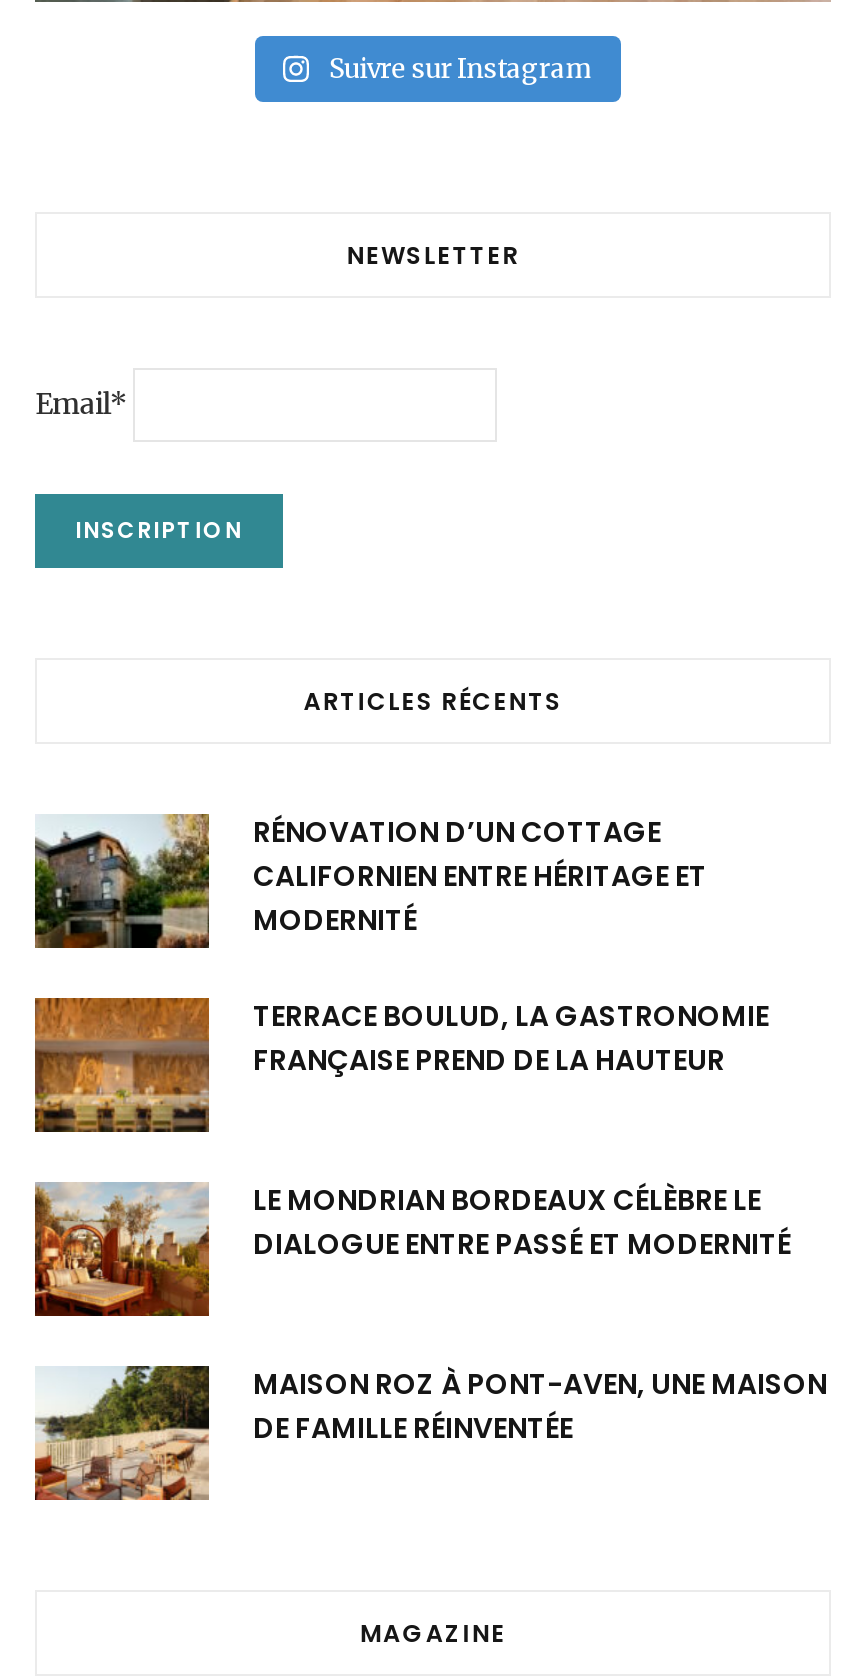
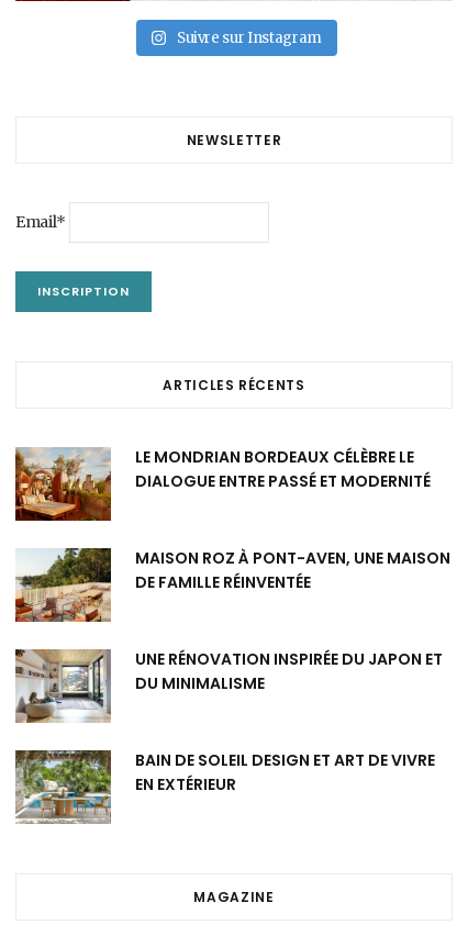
- [image]
- RÉNOVATION D’UN COTTAGE
- CALIFORNIEN ENTRE HÉRITAGE ET
- MODERNITÉ
- TERRACE BOULUD, LA GASTRONOMIE
- FRANÇAISE PREND DE LA HAUTEUR

- [image]

moved up: [image] | LE MONDRIAN BORDEAUX CÉLÈBRE LE | DIALOGUE ENTRE PASSÉ ET MODERNITÉ | MAISON ROZ À PONT-AVEN, UNE MAISON | DE FAMILLE RÉINVENTÉE

+ [image]
+ UNE RÉNOVATION INSPIRÉE DU JAPON ET
+ DU MINIMALISME
+ BAIN DE SOLEIL DESIGN ET ART DE VIVRE
+ EN EXTÉRIEUR

+ [image]
